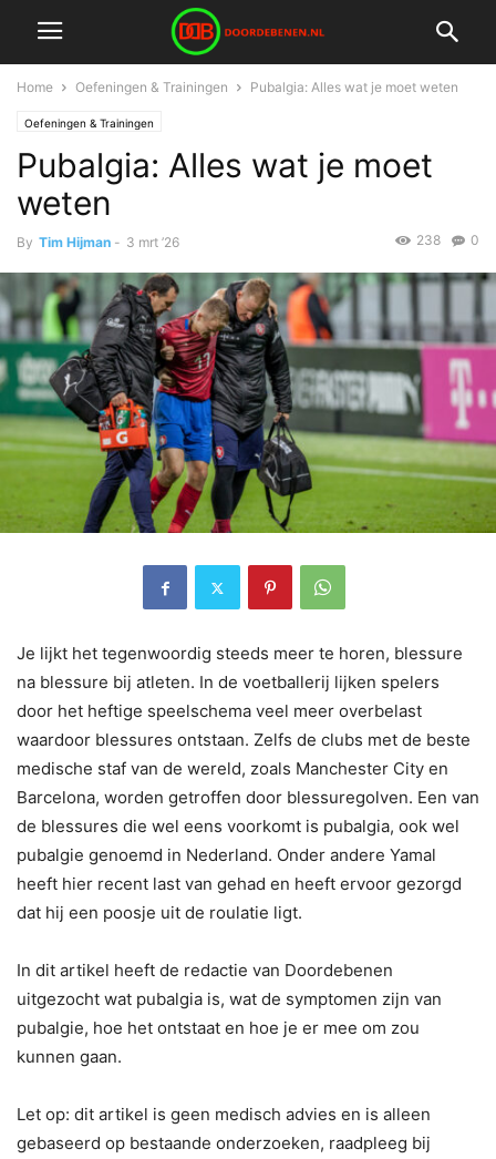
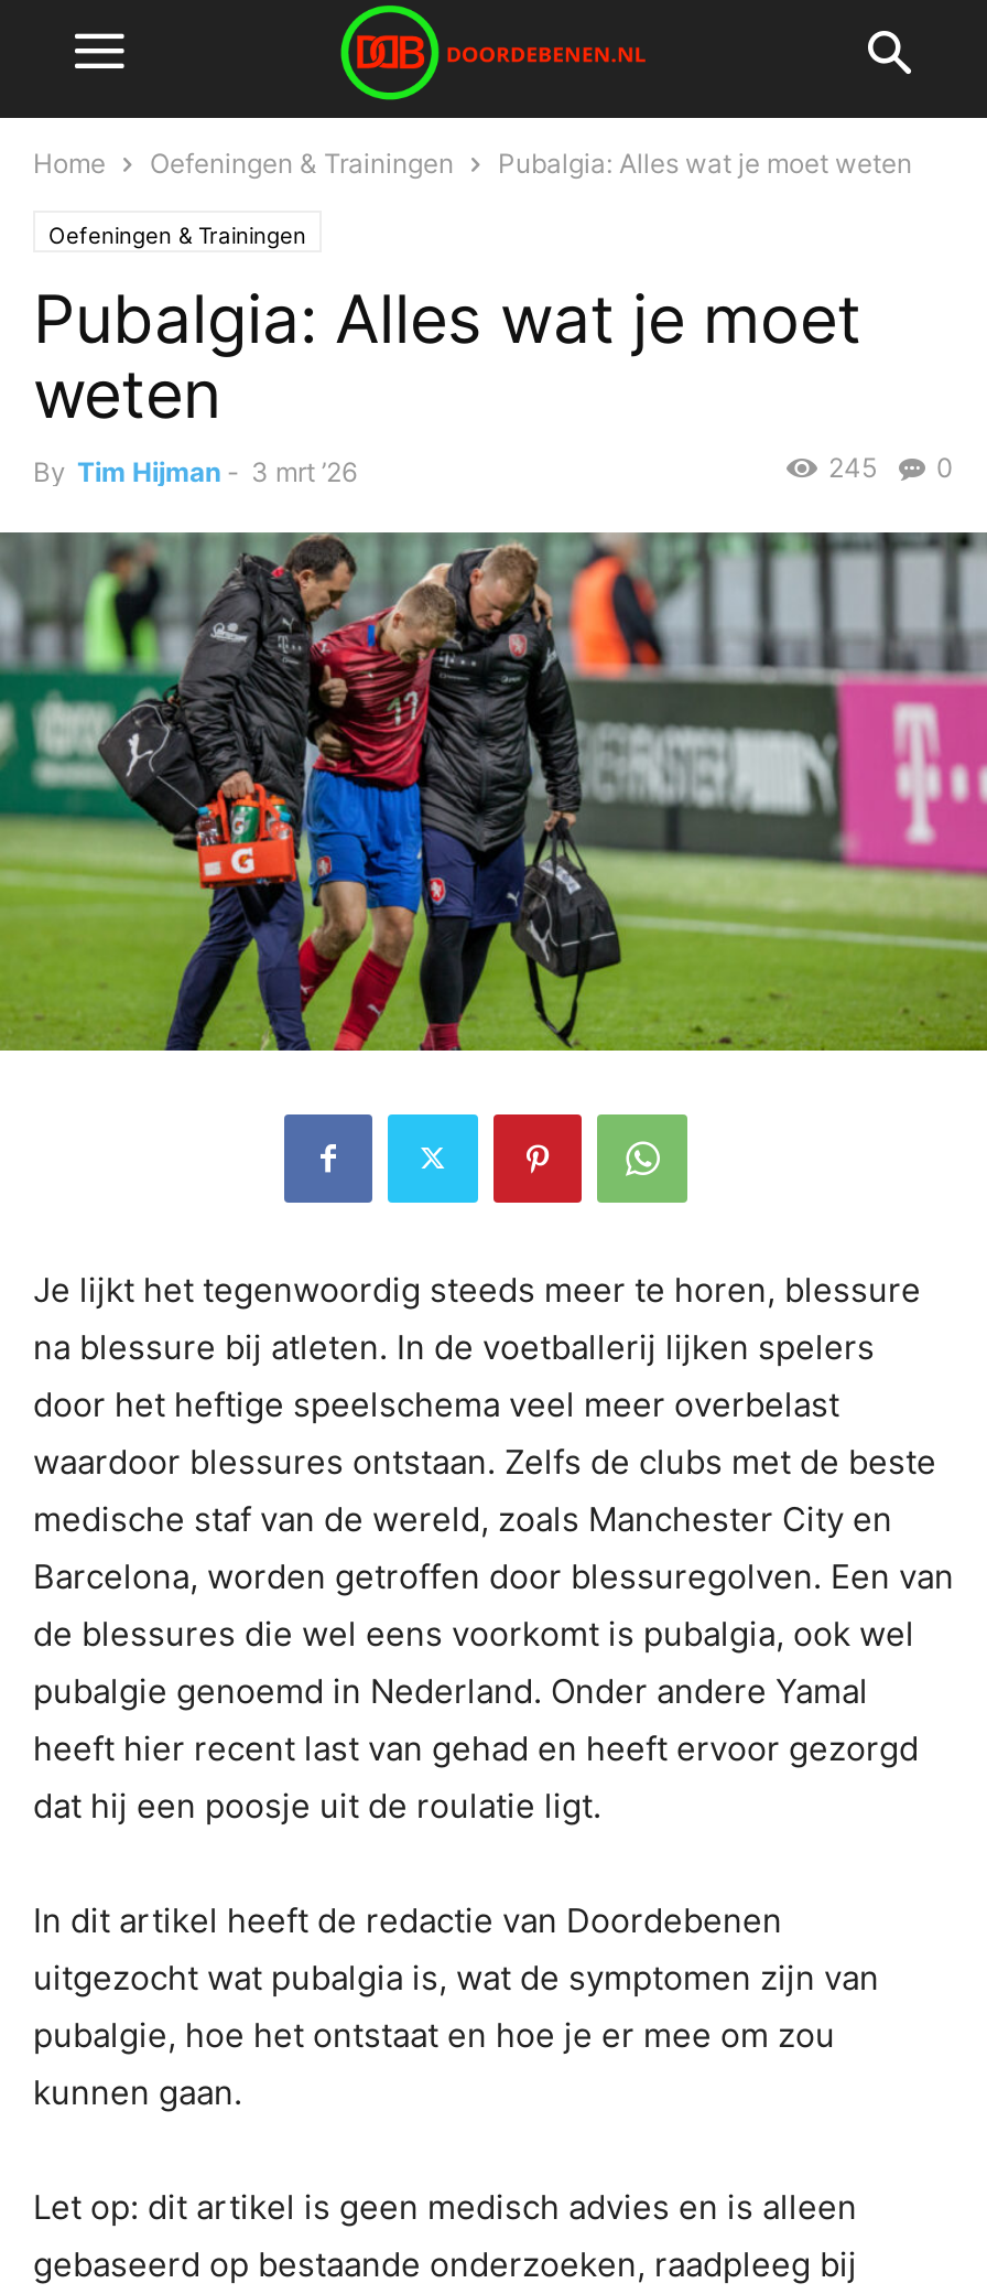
- 238 0
+ 245 0
